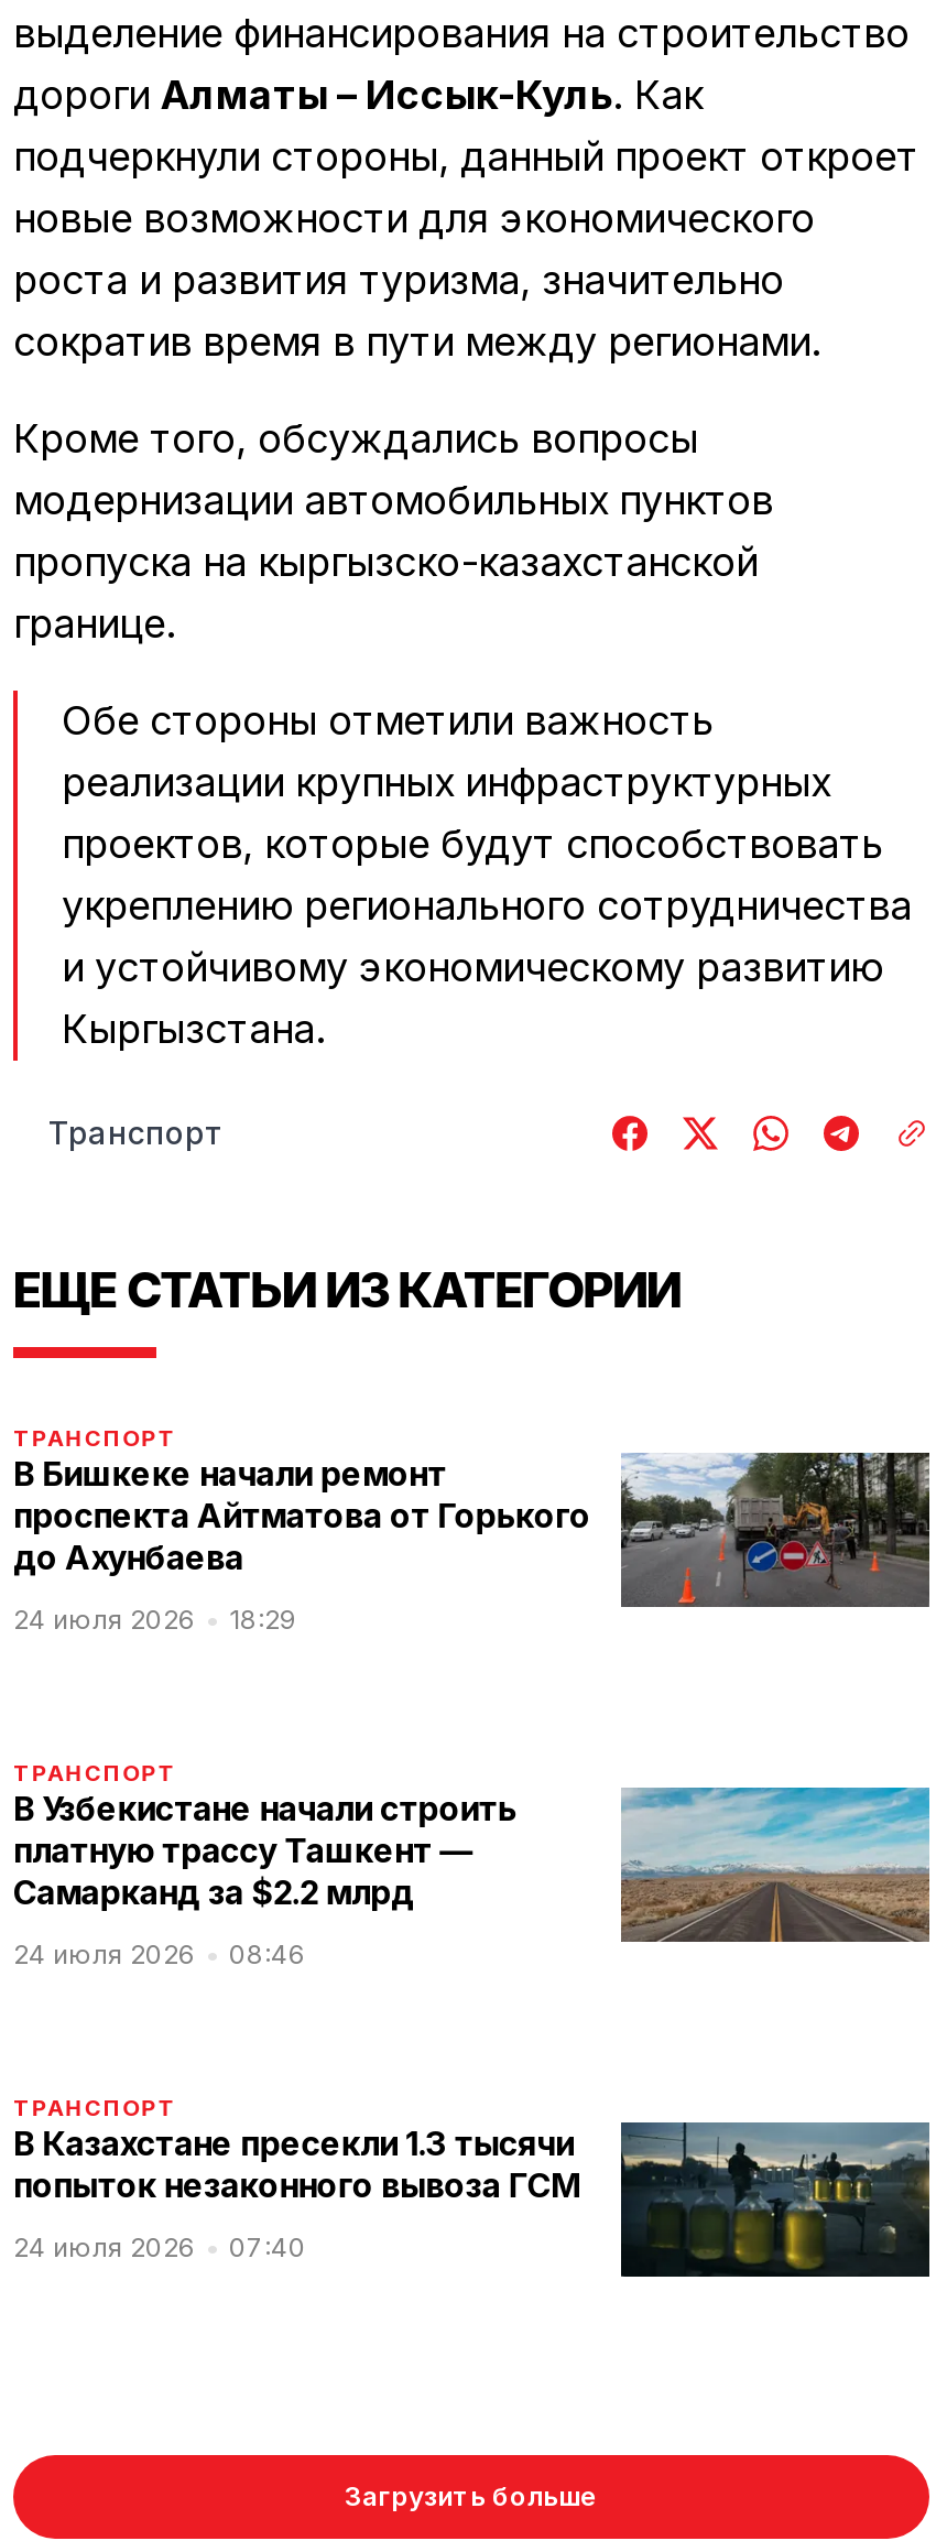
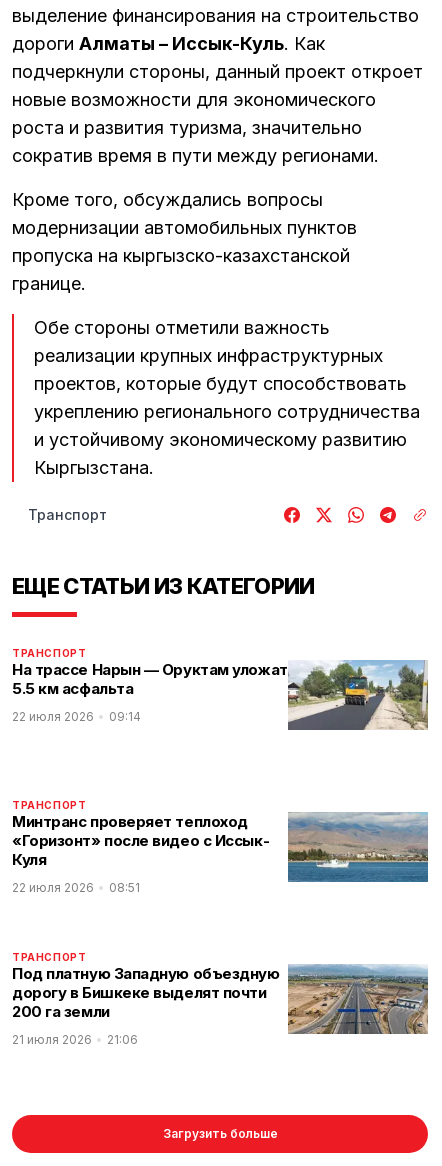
- [image]
- В Бишкеке начали ремонт
- проспекта Айтматова от Горького
- до Ахунбаева
+ [image]
+ На трассе Нарын — Оруктам уложат
+ 5.5 км асфальта

- 24 июля 2026
- 18:29
+ 22 июля 2026
+ 09:14

- В Узбекистане начали строить
- платную трассу Ташкент —
- Самарканд за $2.2 млрд
+ Минтранс проверяет теплоход
+ «Горизонт» после видео с Иссык-
+ Куля

- [image]
+ [image]

- 24 июля 2026
- 08:46
+ 22 июля 2026
+ 08:51

- [image]
- В Казахстане пресекли 1.3 тысячи
- попыток незаконного вывоза ГСМ
+ [image]
+ Под платную Западную объездную
+ дорогу в Бишкеке выделят почти
+ 200 га земли

- 24 июля 2026
- 07:40
+ 21 июля 2026
+ 21:06
